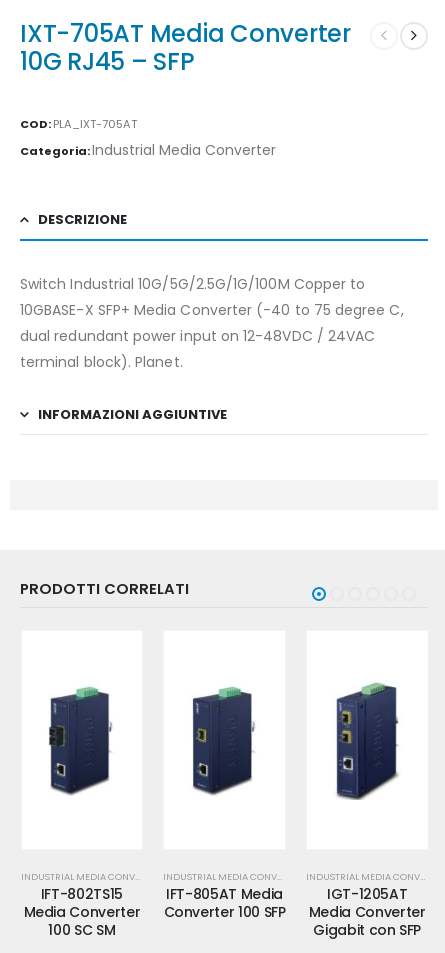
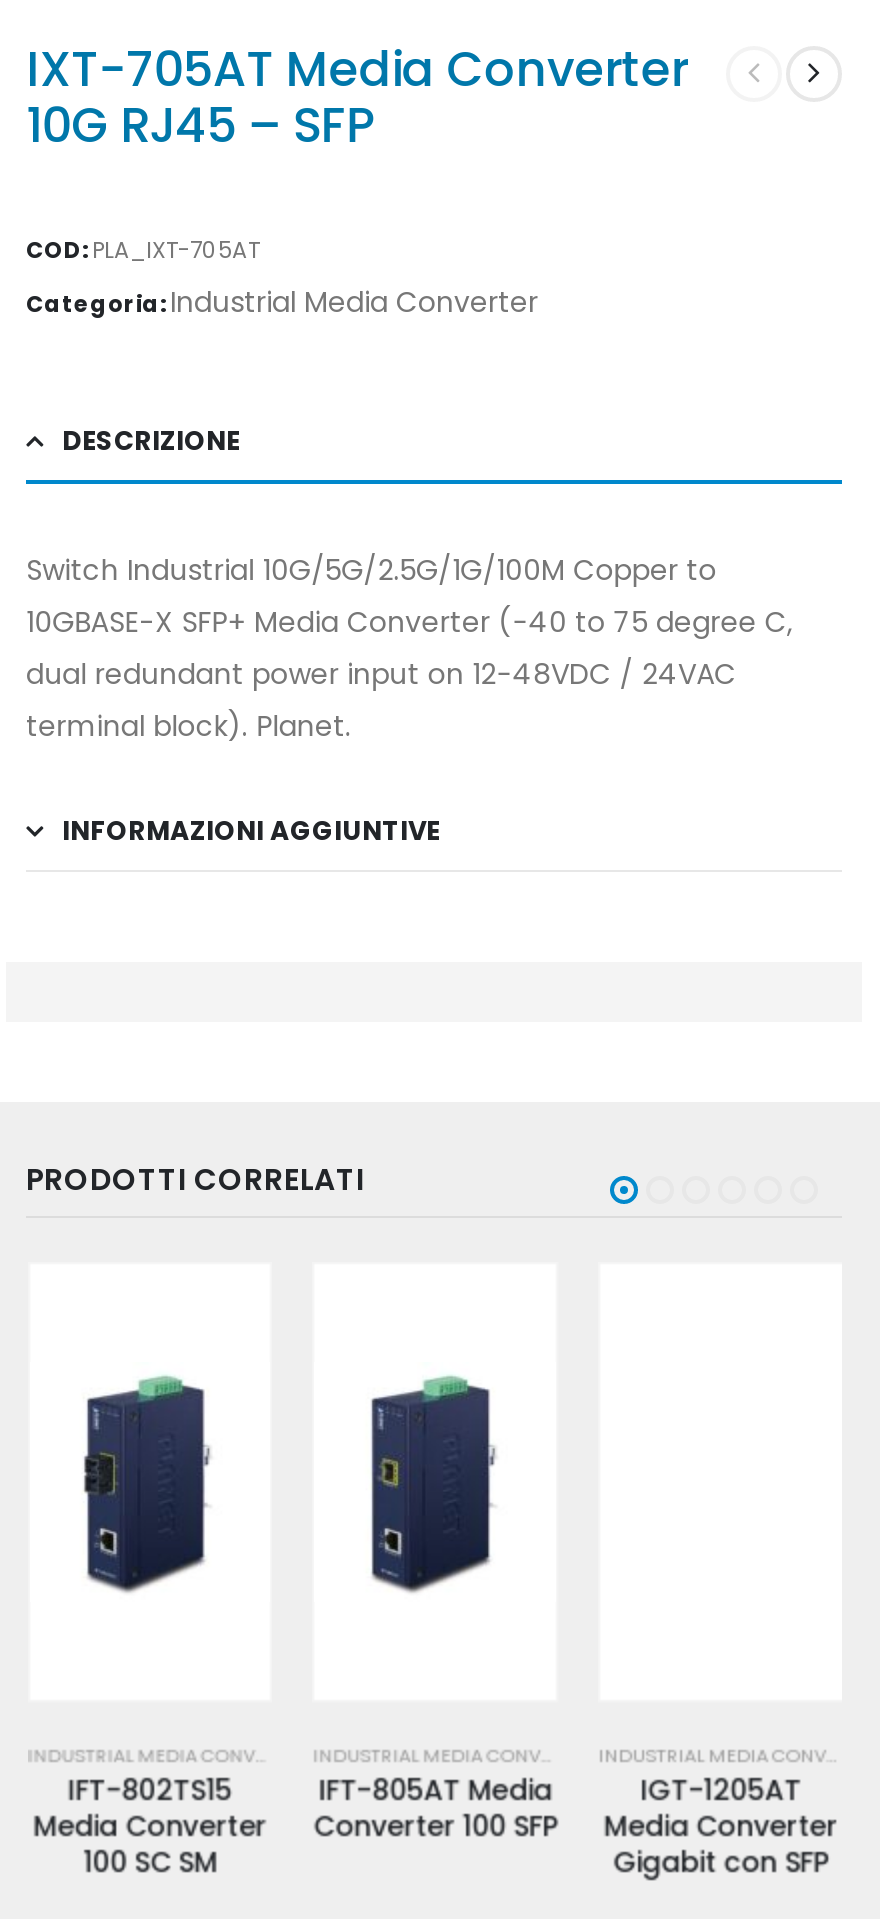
- [image]
